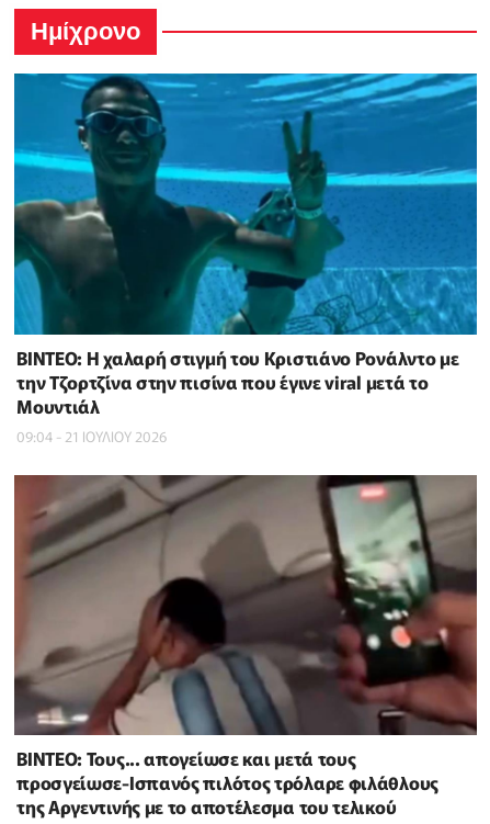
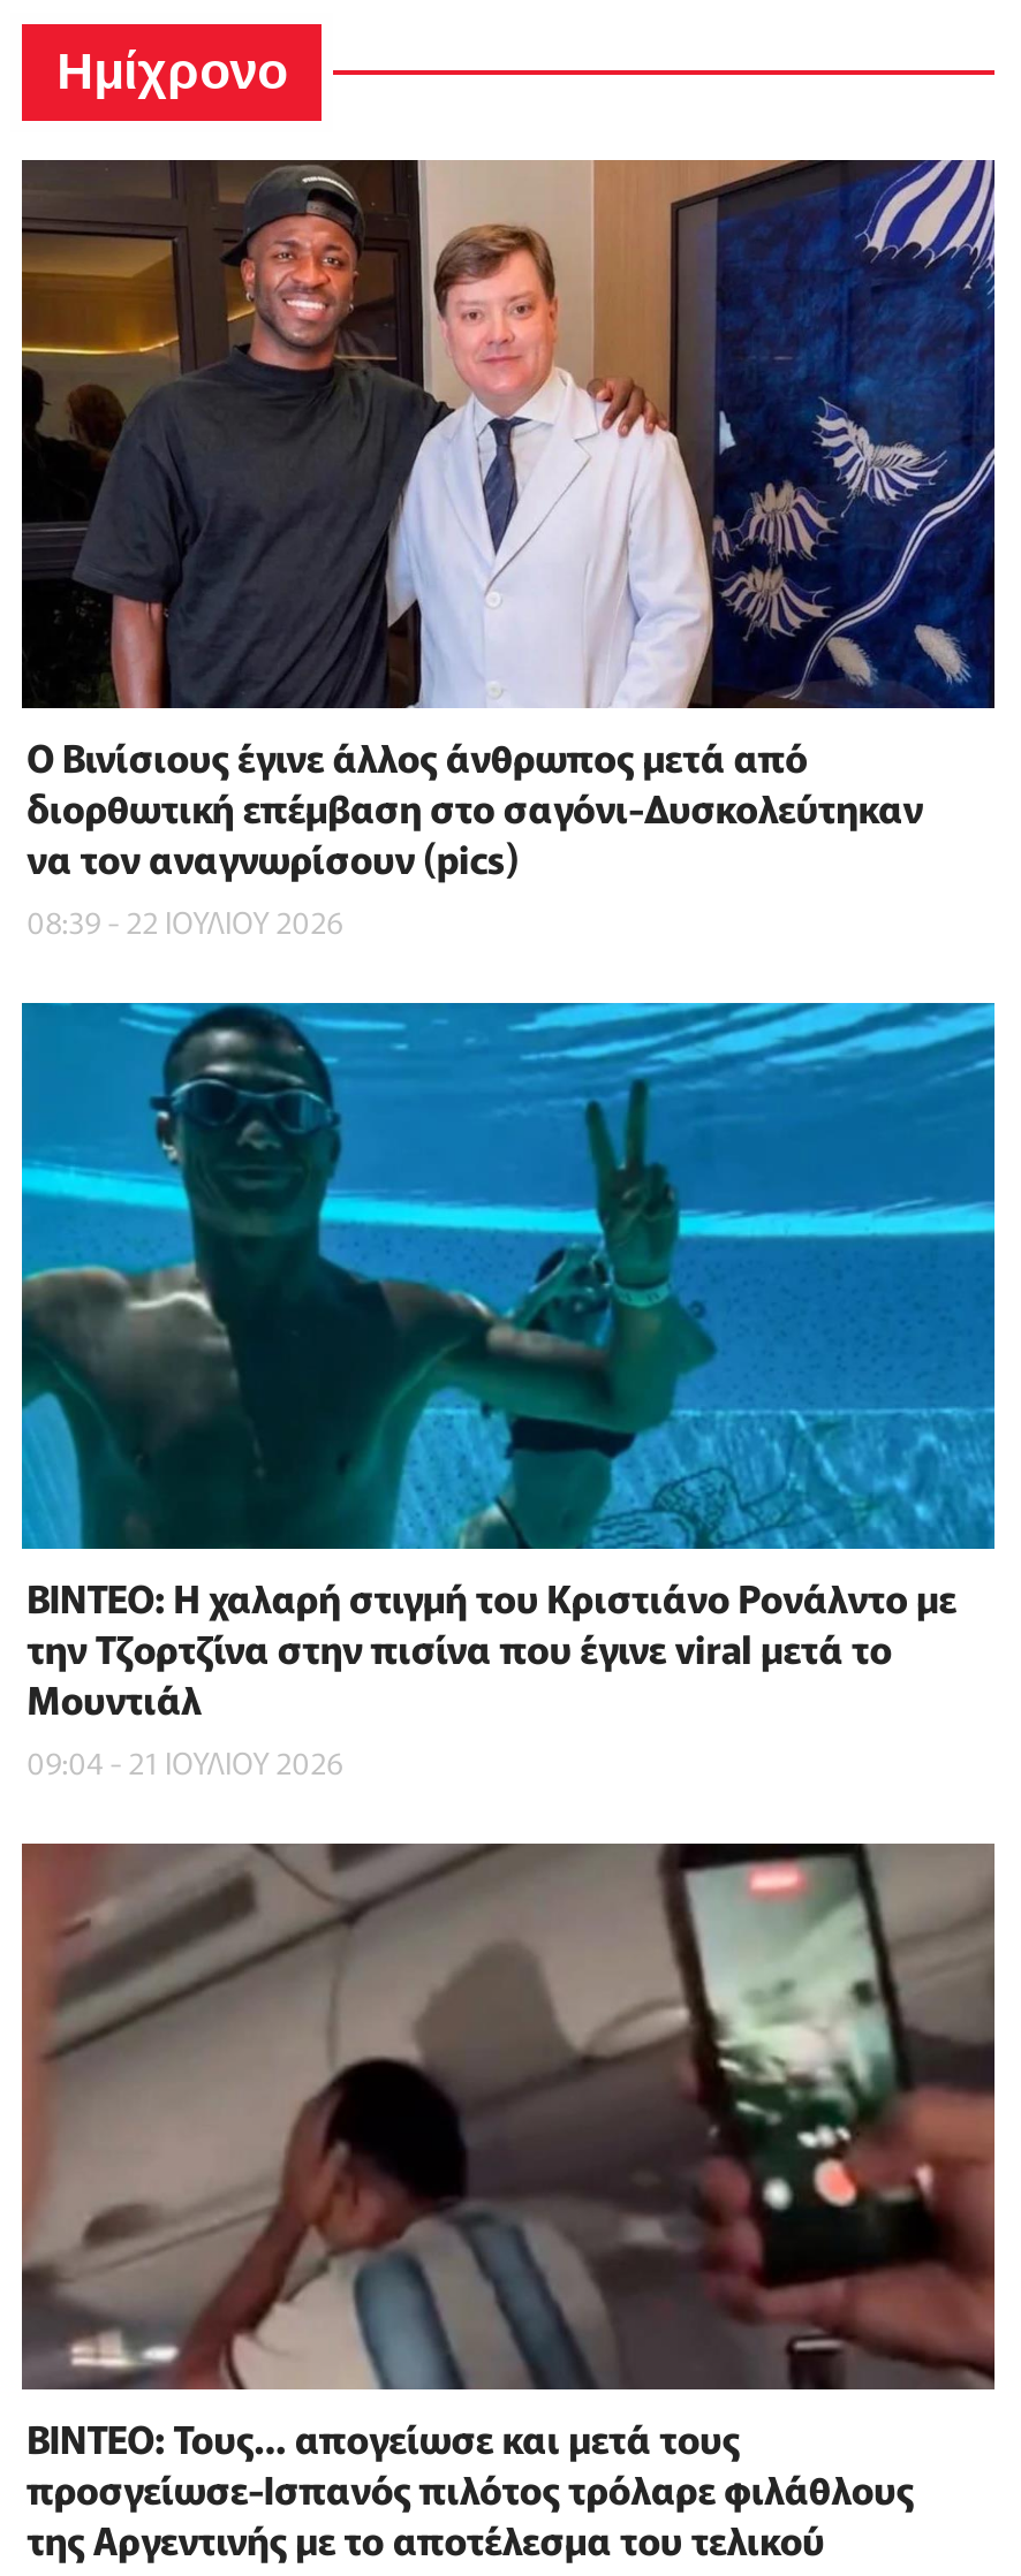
+ [image]
+ Ο Βινίσιους έγινε άλλος άνθρωπος μετά από
+ διορθωτική επέμβαση στο σαγόνι-Δυσκολεύτηκαν
+ να τον αναγνωρίσουν (pics)
+ 08:39 - 22 ΙΟΥΛΙΟΥ 2026
